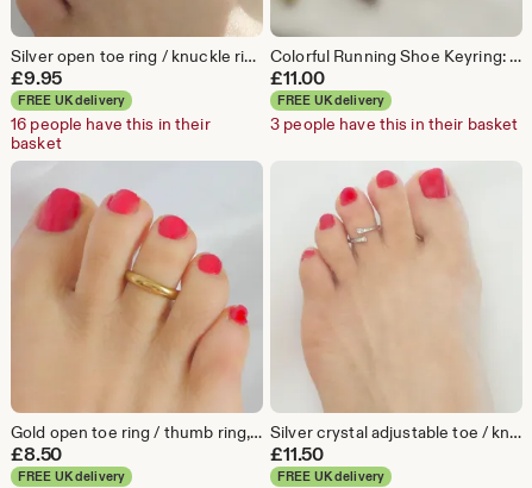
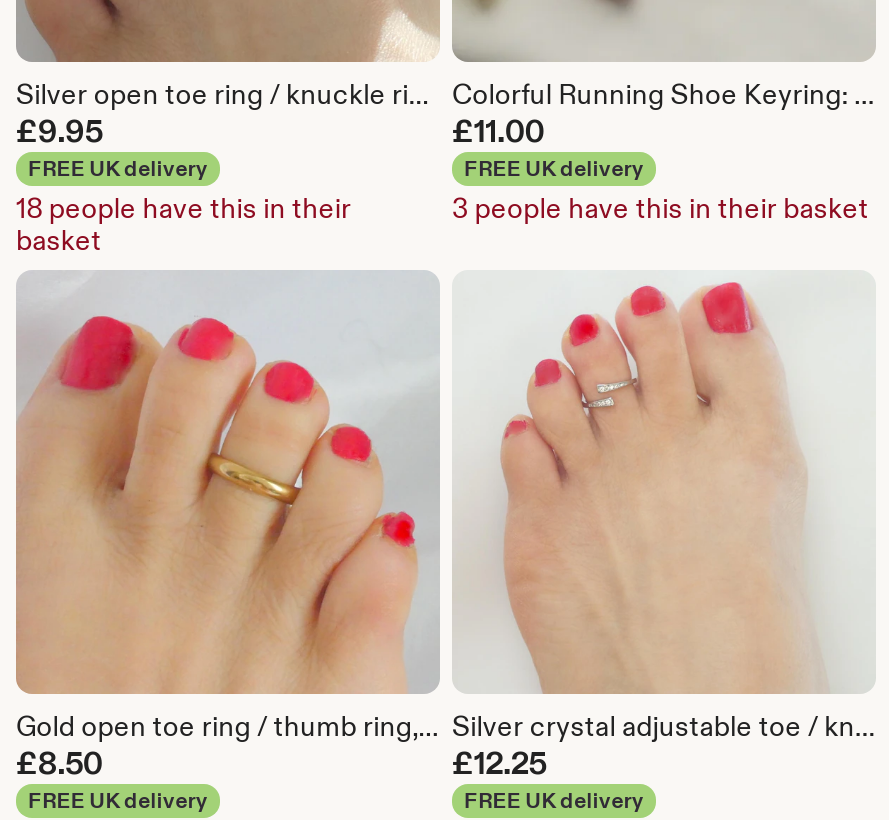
- 16 people have this in their
+ 18 people have this in their

- £11.50
+ £12.25
